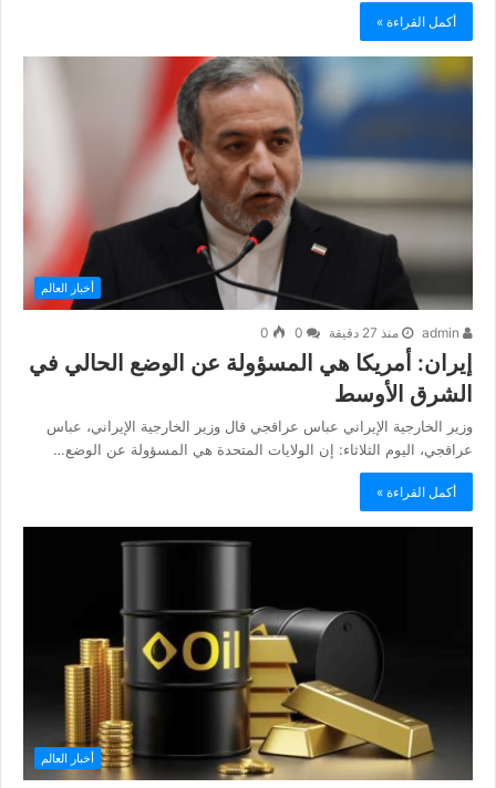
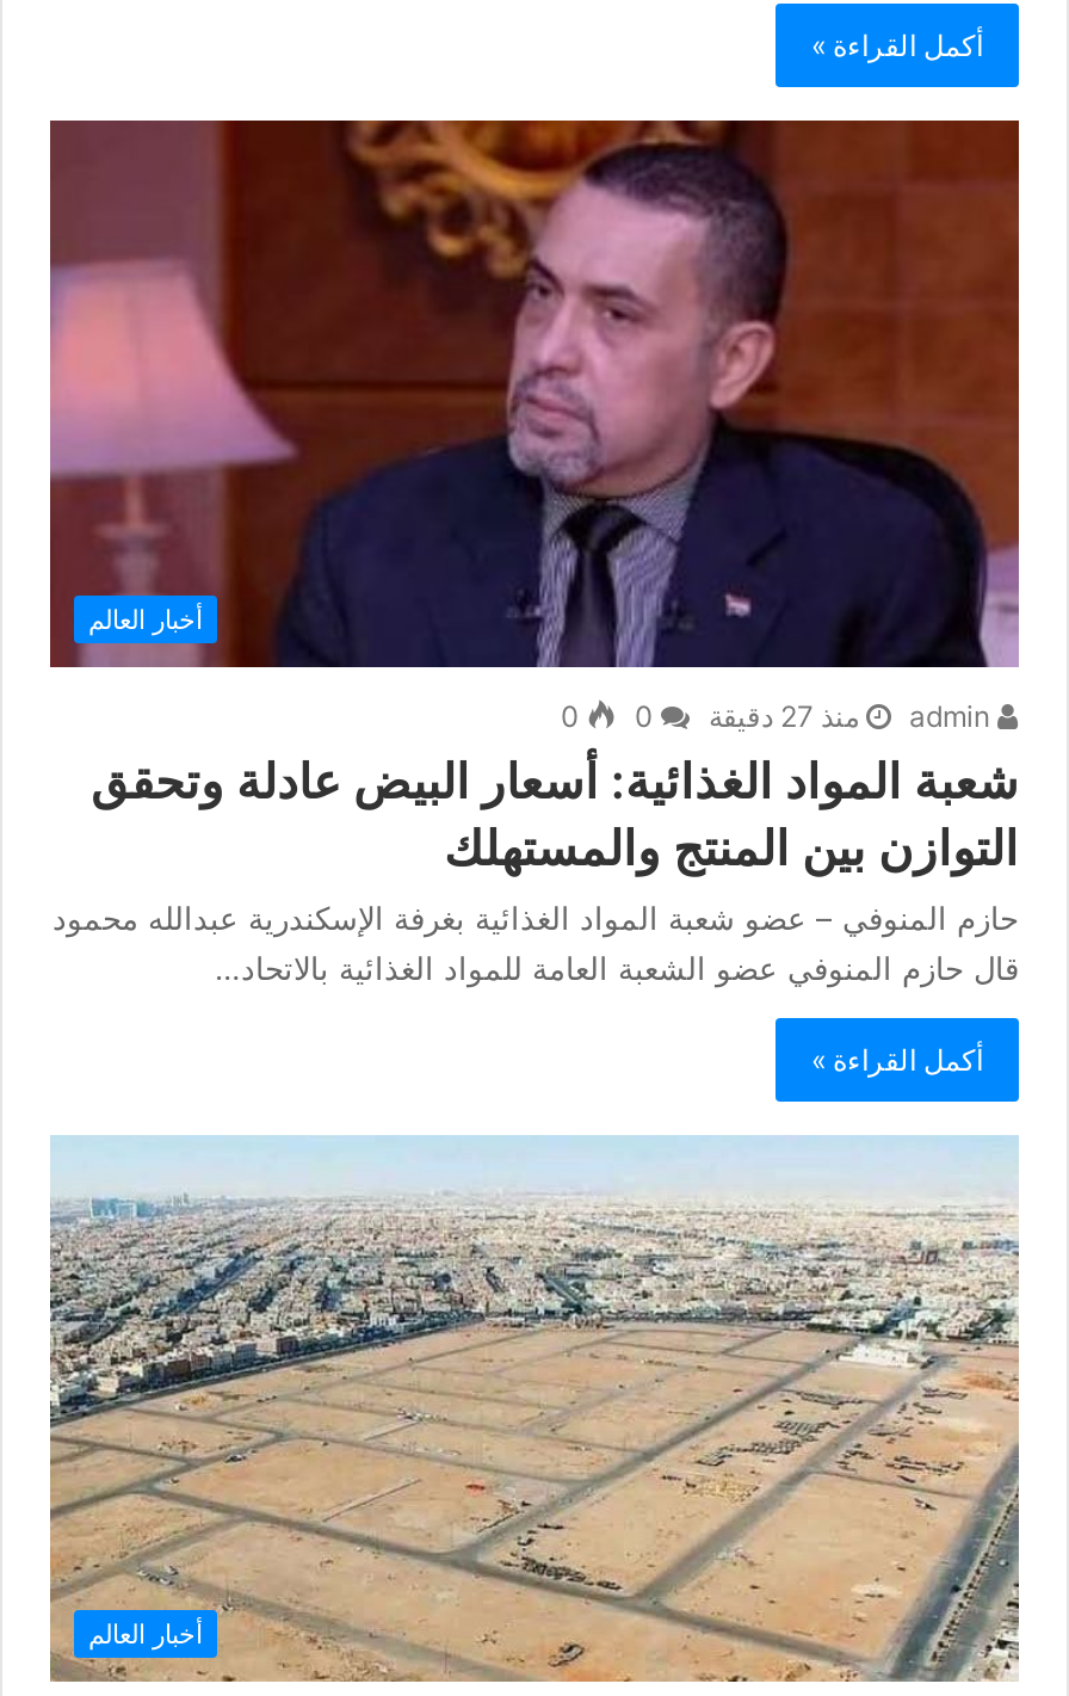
- [image]
- إيران: أمريكا هي المسؤولة عن الوضع الحالي في
- الشرق الأوسط
- وزير الخارجية الإيراني عباس عراقجي قال وزير الخارجية الإيراني، عباس
- عراقجي، اليوم الثلاثاء: إن الولايات المتحدة هي المسؤولة عن الوضع…
+ [image]
+ شعبة المواد الغذائية: أسعار البيض عادلة وتحقق
+ التوازن بين المنتج والمستهلك
+ حازم المنوفي – عضو شعبة المواد الغذائية بغرفة الإسكندرية عبدالله محمود
+ قال حازم المنوفي عضو الشعبة العامة للمواد الغذائية بالاتحاد…

- [image]
+ [image]
